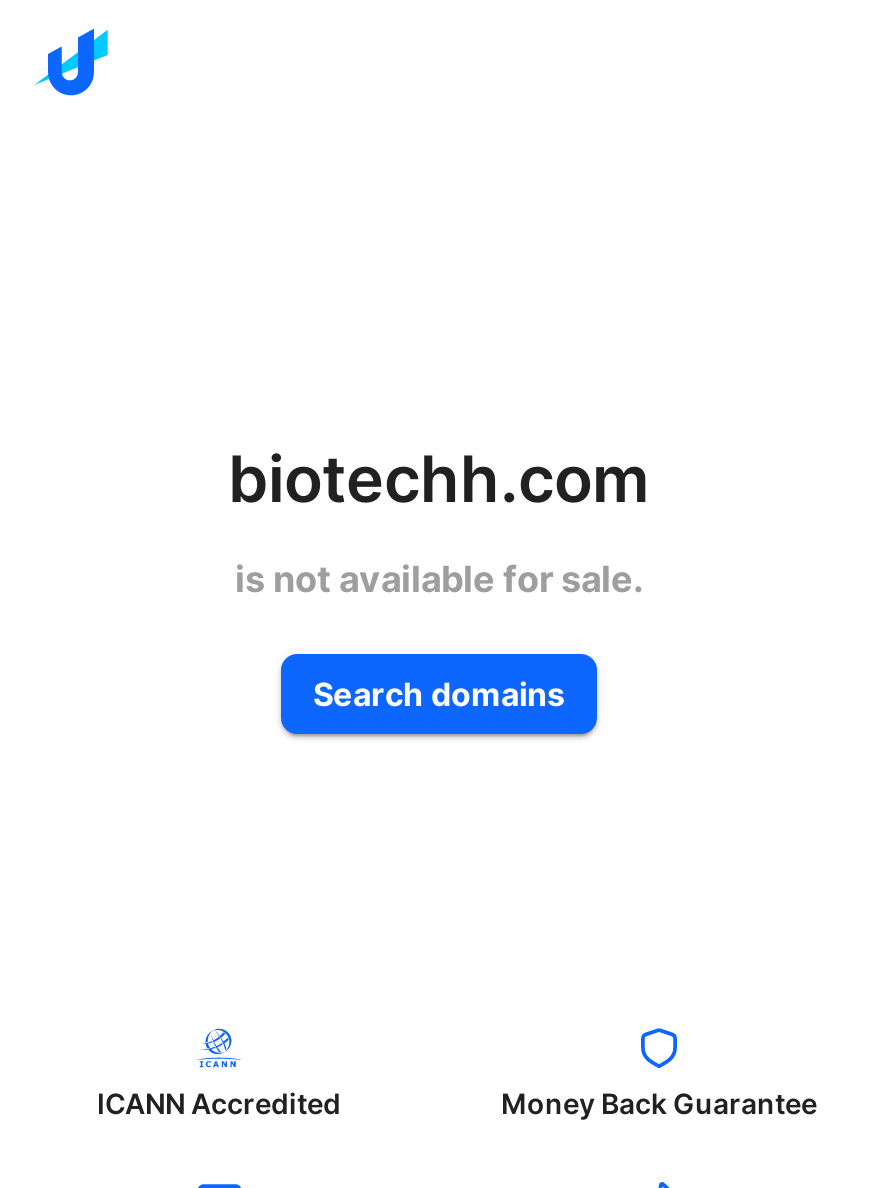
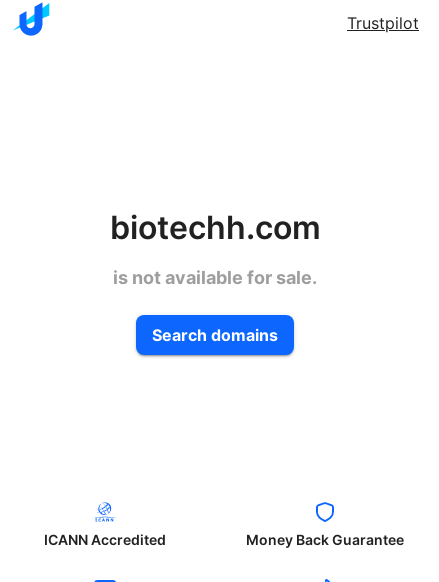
+ Trustpilot
